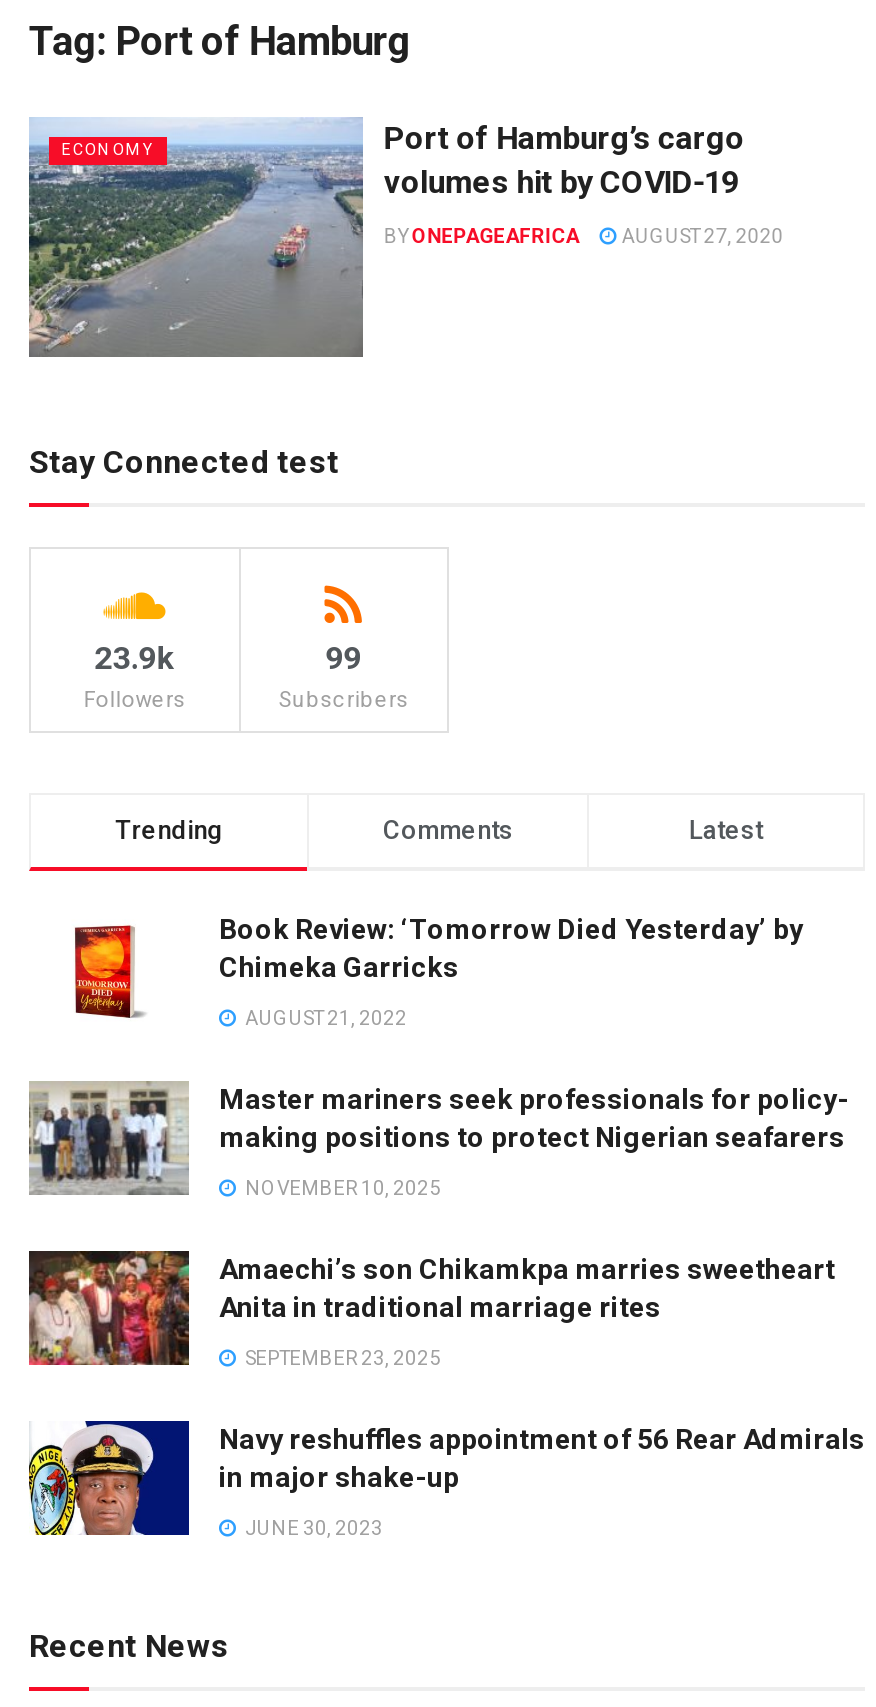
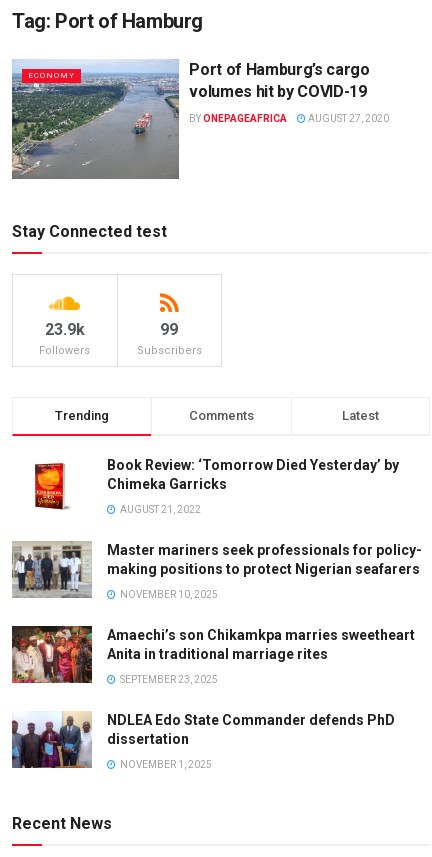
- [image]
- Navy reshuffles appointment of 56 Rear Admirals
- in major shake-up
+ [image]
+ NDLEA Edo State Commander defends PhD
+ dissertation

- JUNE 30, 2023
+ NOVEMBER 1, 2025
